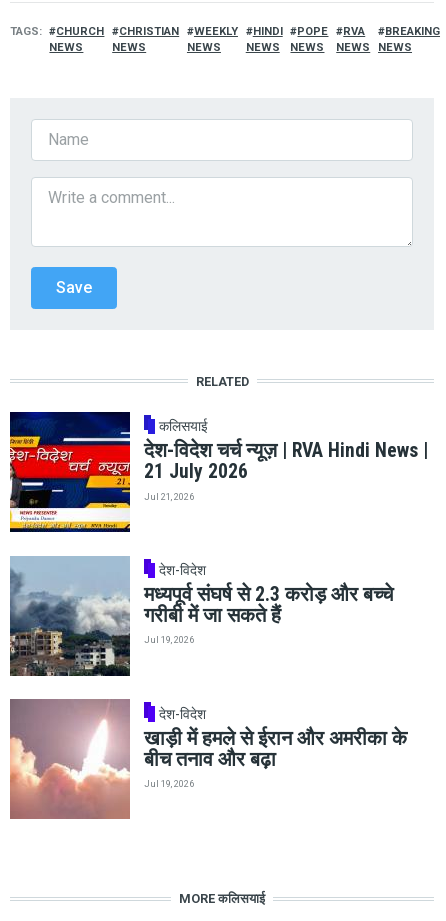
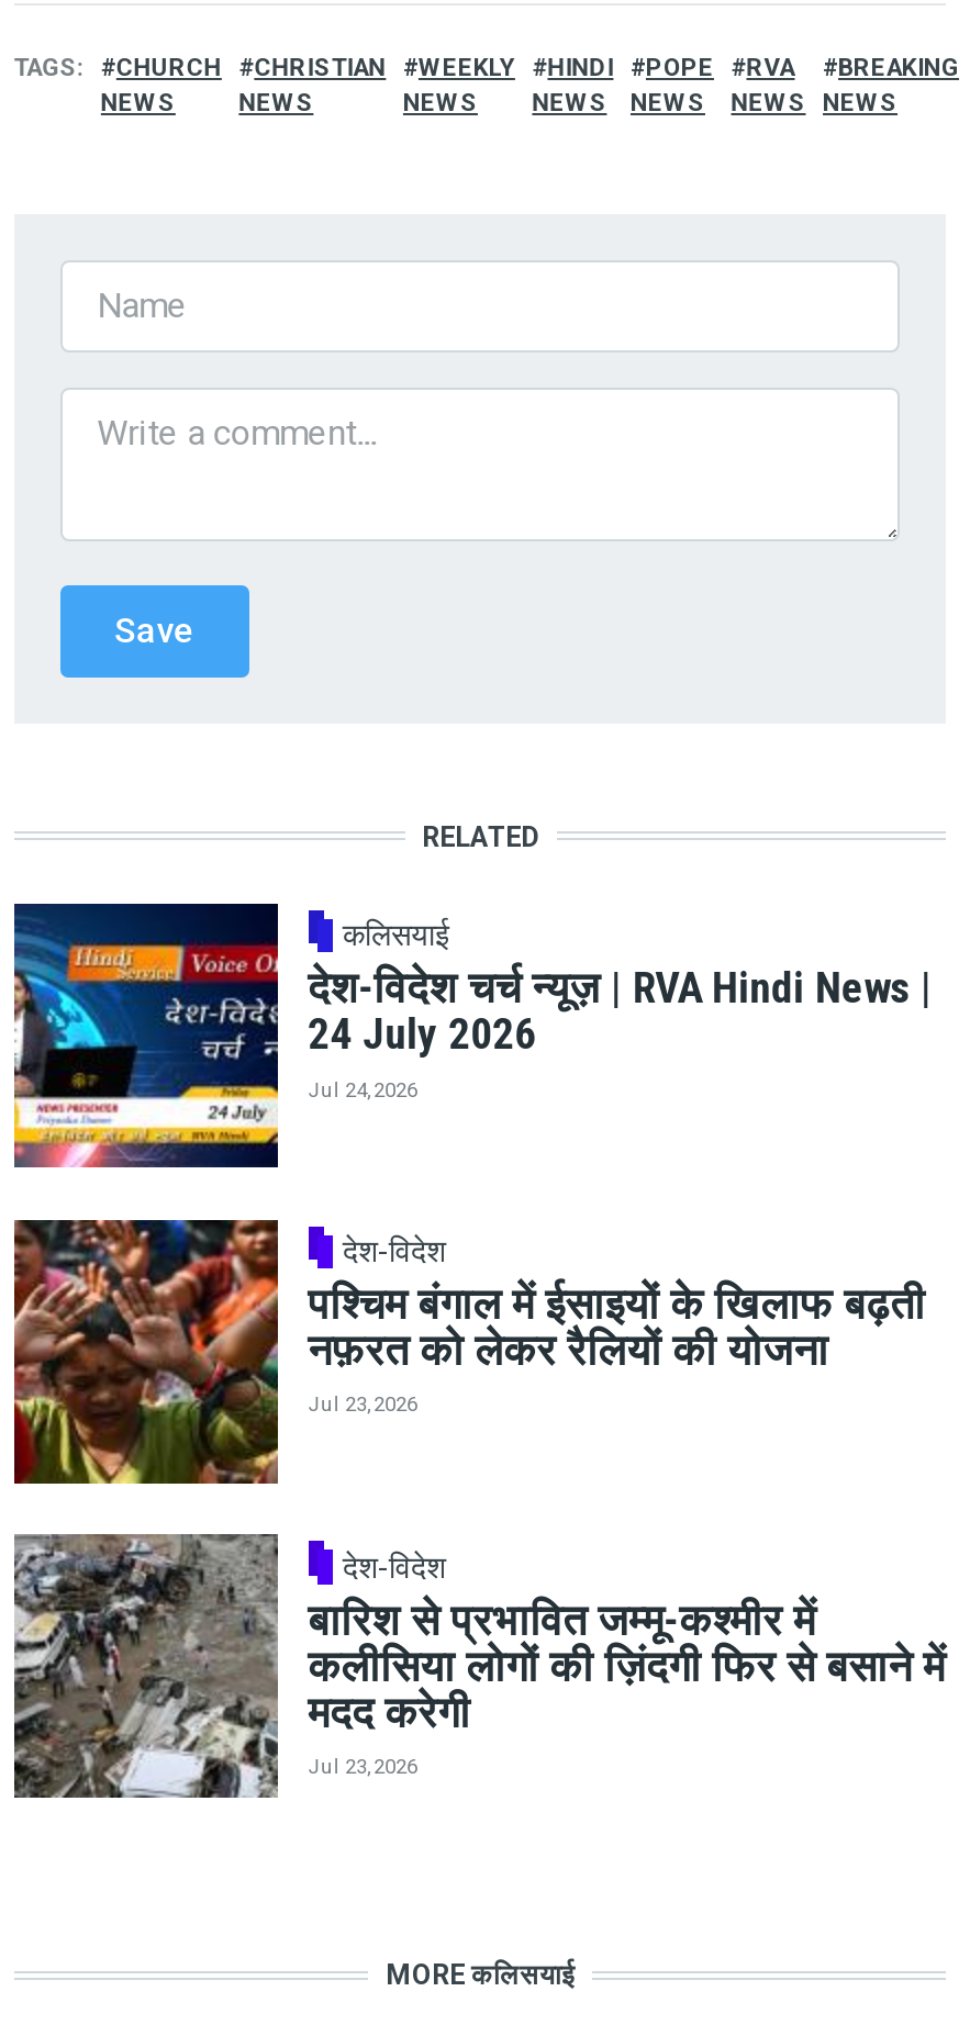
- [image]
- 21 July 2026
+ [image]
+ 24 July 2026

- Jul 21, 2026
+ Jul 24, 2026

- [image]
- मध्यपूर्व संघर्ष से 2.3 करोड़ और बच्चे
- गरीबी में जा सकते हैं
- Jul 19, 2026
+ [image]
+ पश्चिम बंगाल में ईसाइयों के खिलाफ बढ़ती
+ नफ़रत को लेकर रैलियों की योजना
+ Jul 23, 2026

- [image]
- खाड़ी में हमले से ईरान और अमरीका के
- बीच तनाव और बढ़ा
- Jul 19, 2026
+ [image]
+ बारिश से प्रभावित जम्मू-कश्मीर में
+ कलीसिया लोगों की ज़िंदगी फिर से बसाने में
+ मदद करेगी
+ Jul 23, 2026
